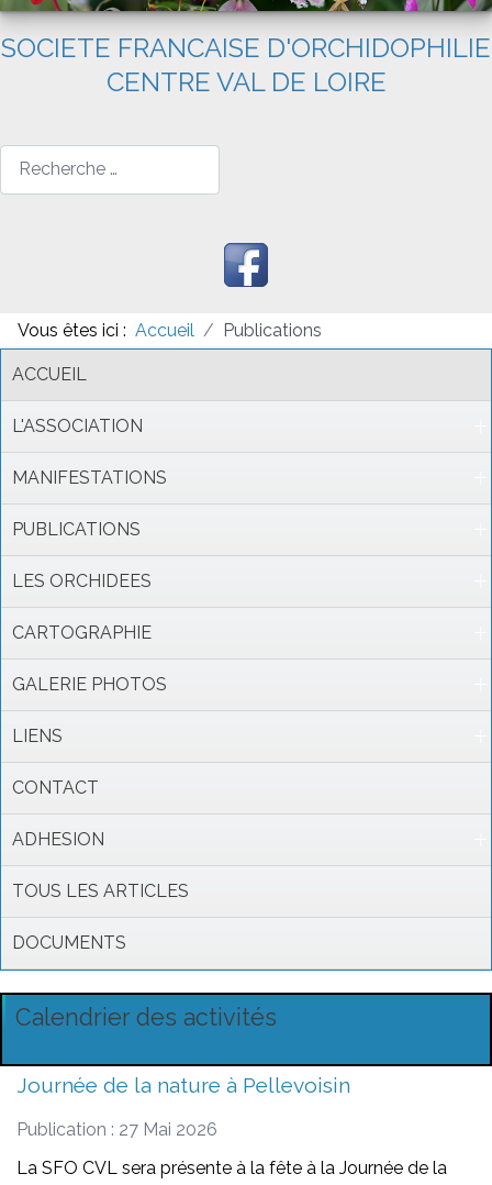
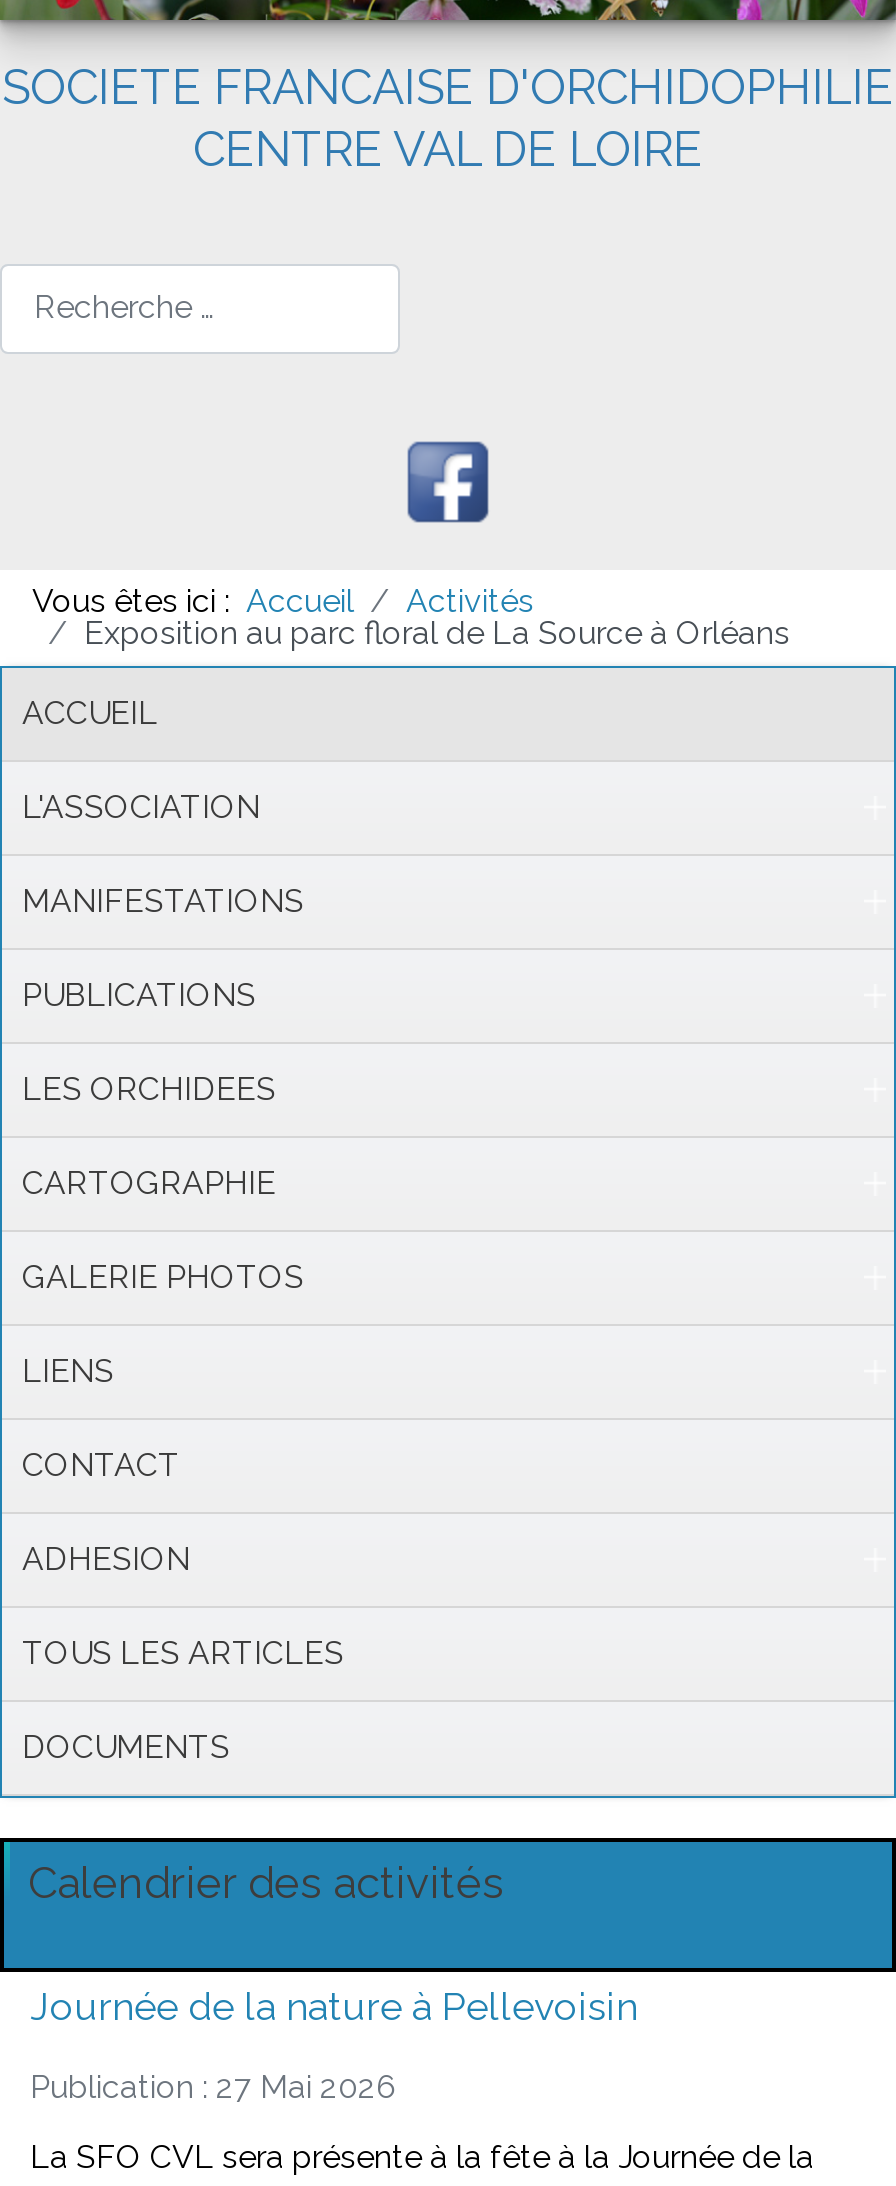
- Publications
+ Activités
+ Exposition au parc floral de La Source à Orléans
